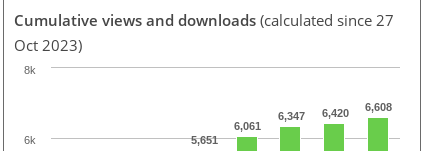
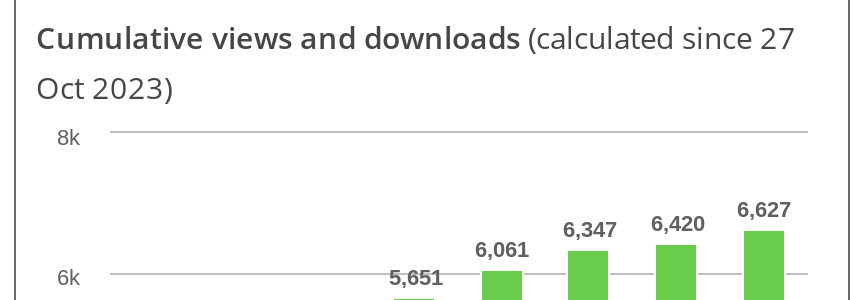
- 6,608
+ 6,627
